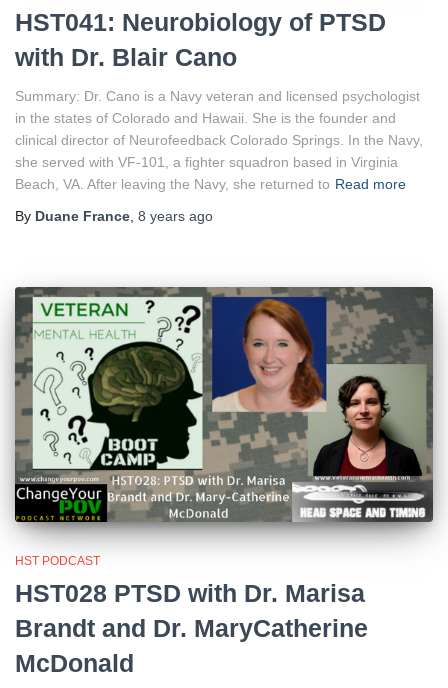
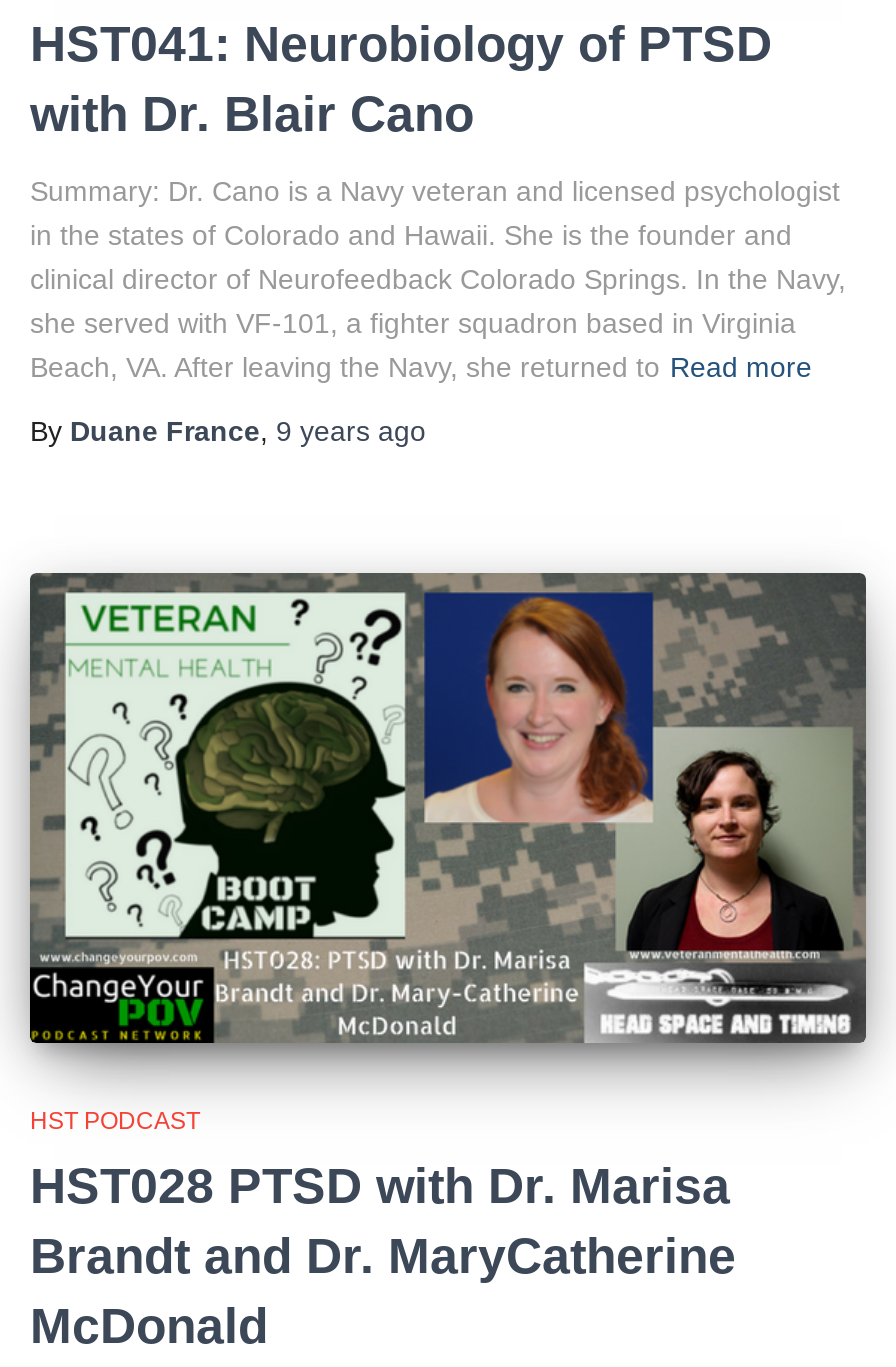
- By Duane France, 8 years ago
+ By Duane France, 9 years ago
